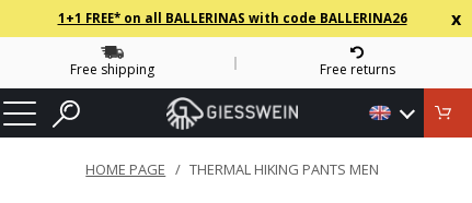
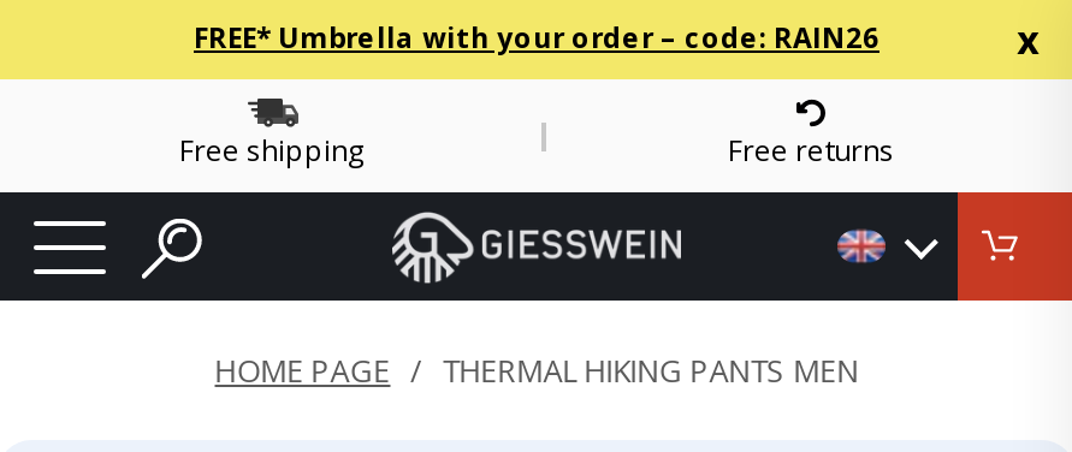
- 1+1 FREE* on all BALLERINAS with code BALLERINA26
+ FREE* Umbrella with your order – code: RAIN26
